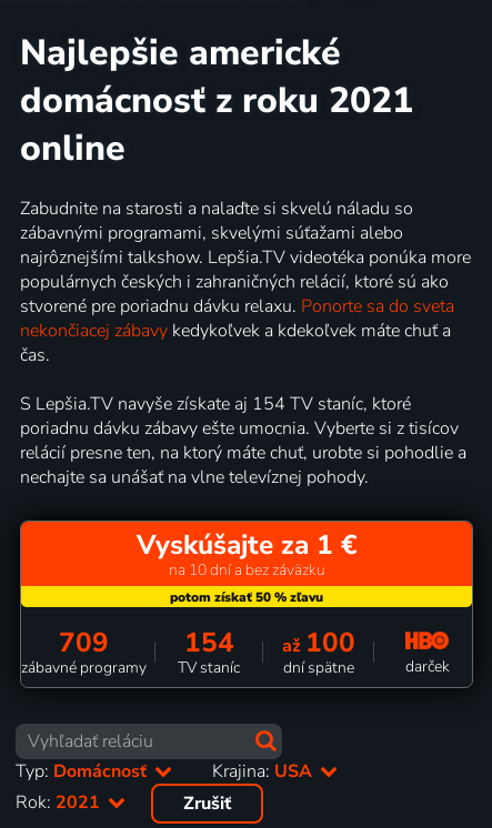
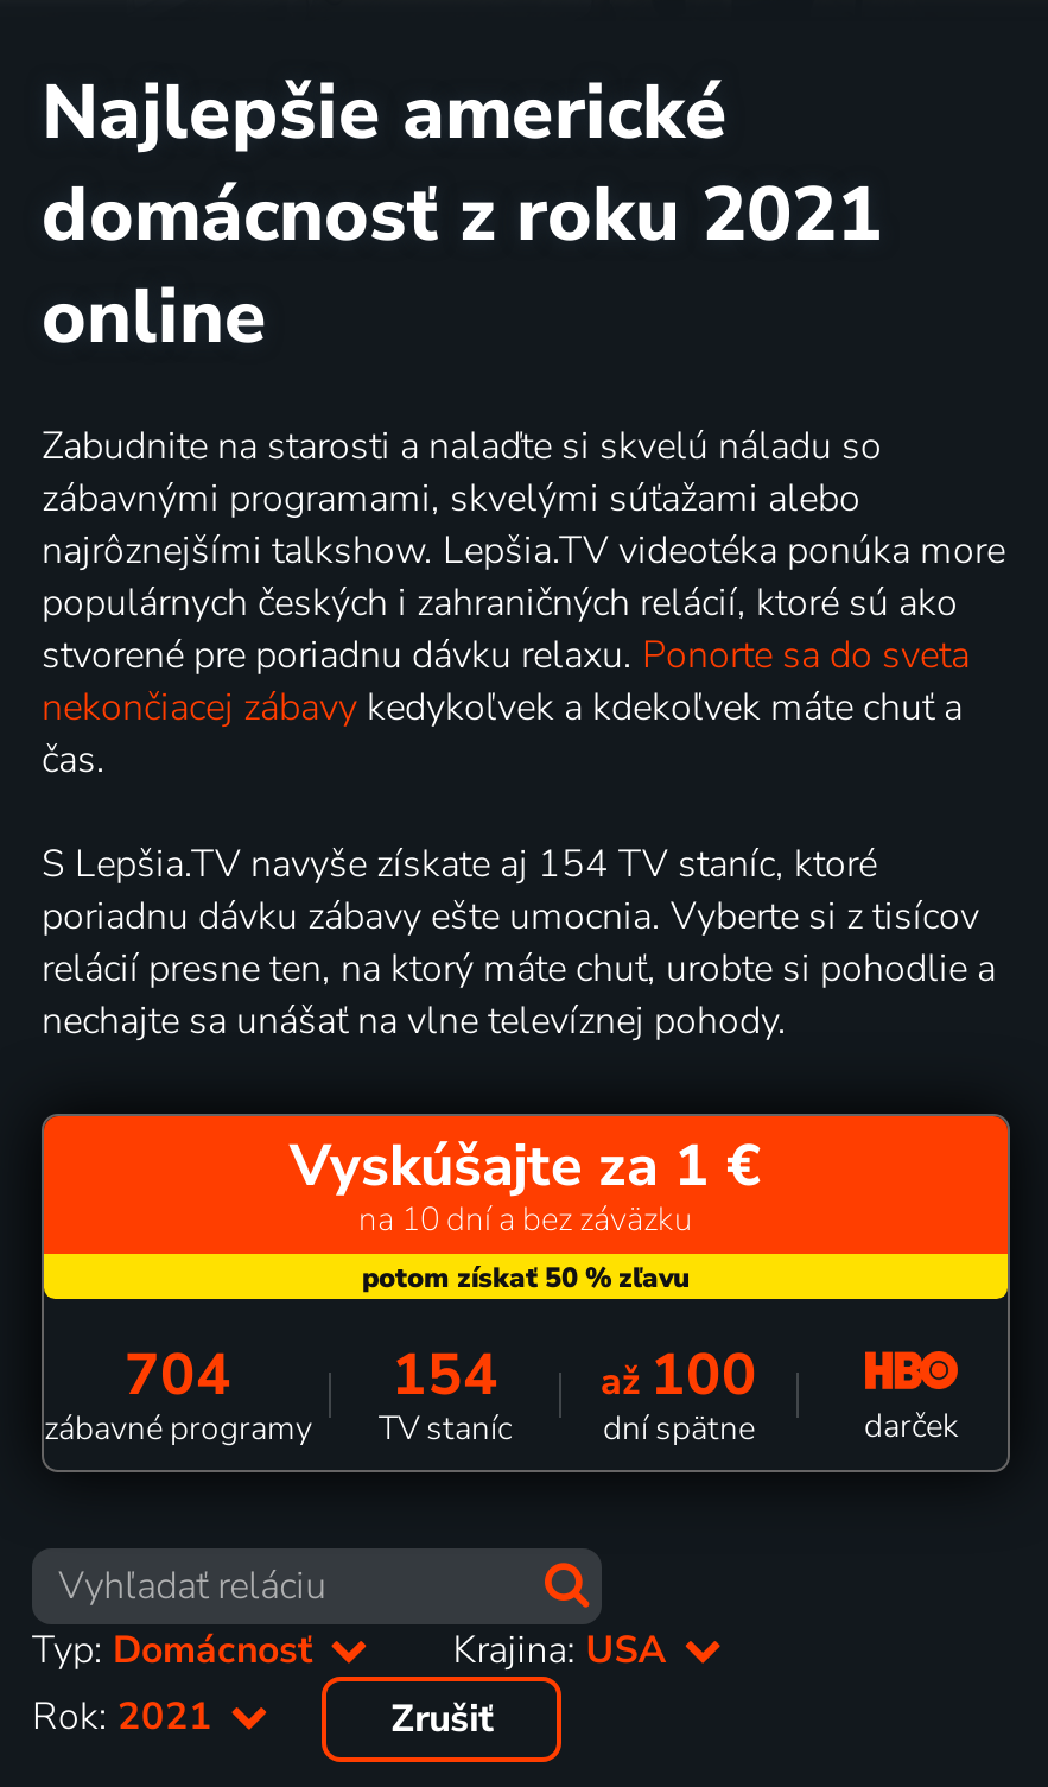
- 709 154 až 100
+ 704 154 až 100
